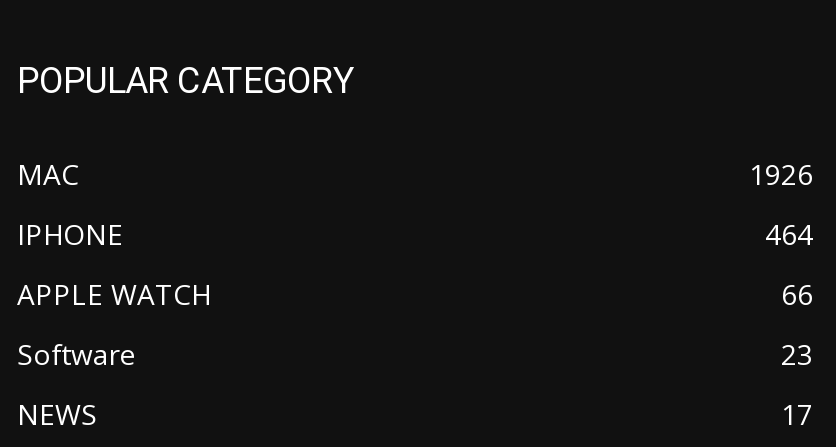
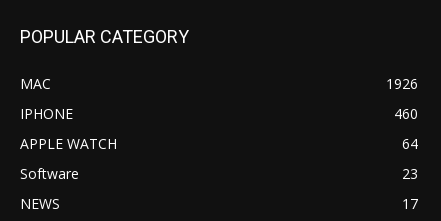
- 464
+ 460

- 66
+ 64
